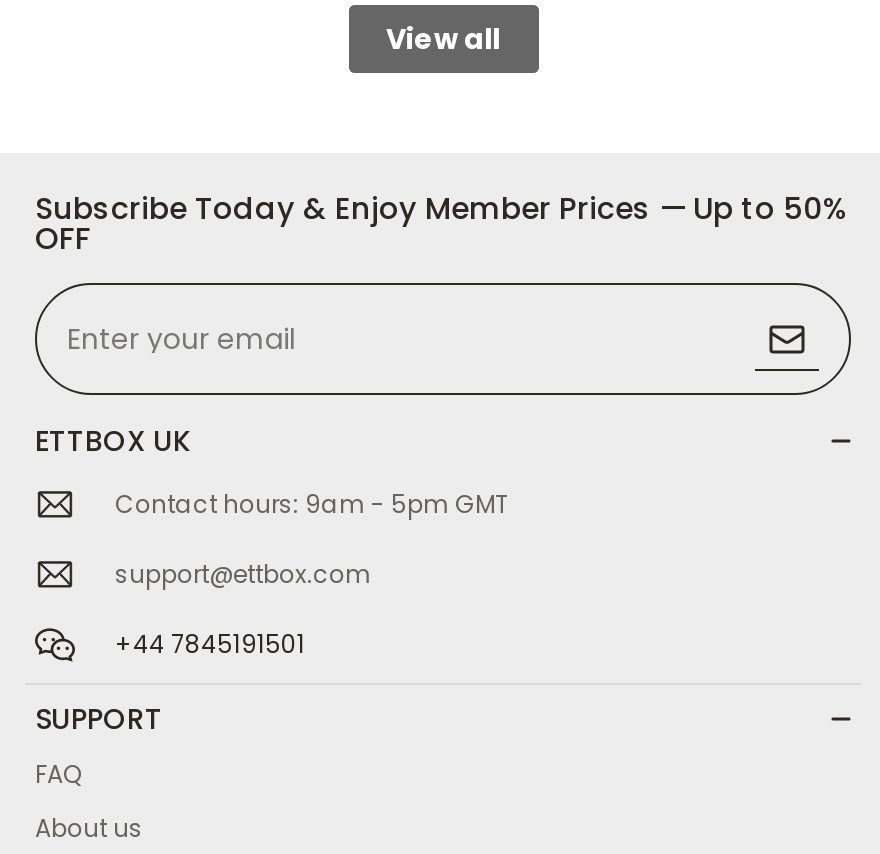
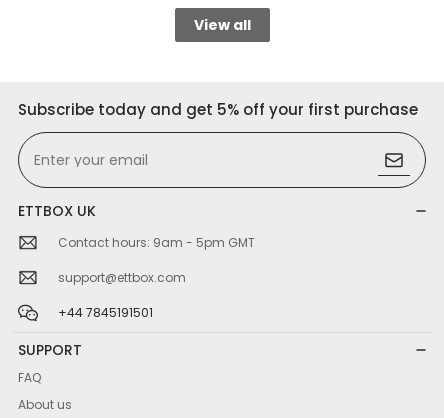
- Subscribe Today & Enjoy Member Prices — Up to 50%
- OFF
+ Subscribe today and get 5% off your first purchase
